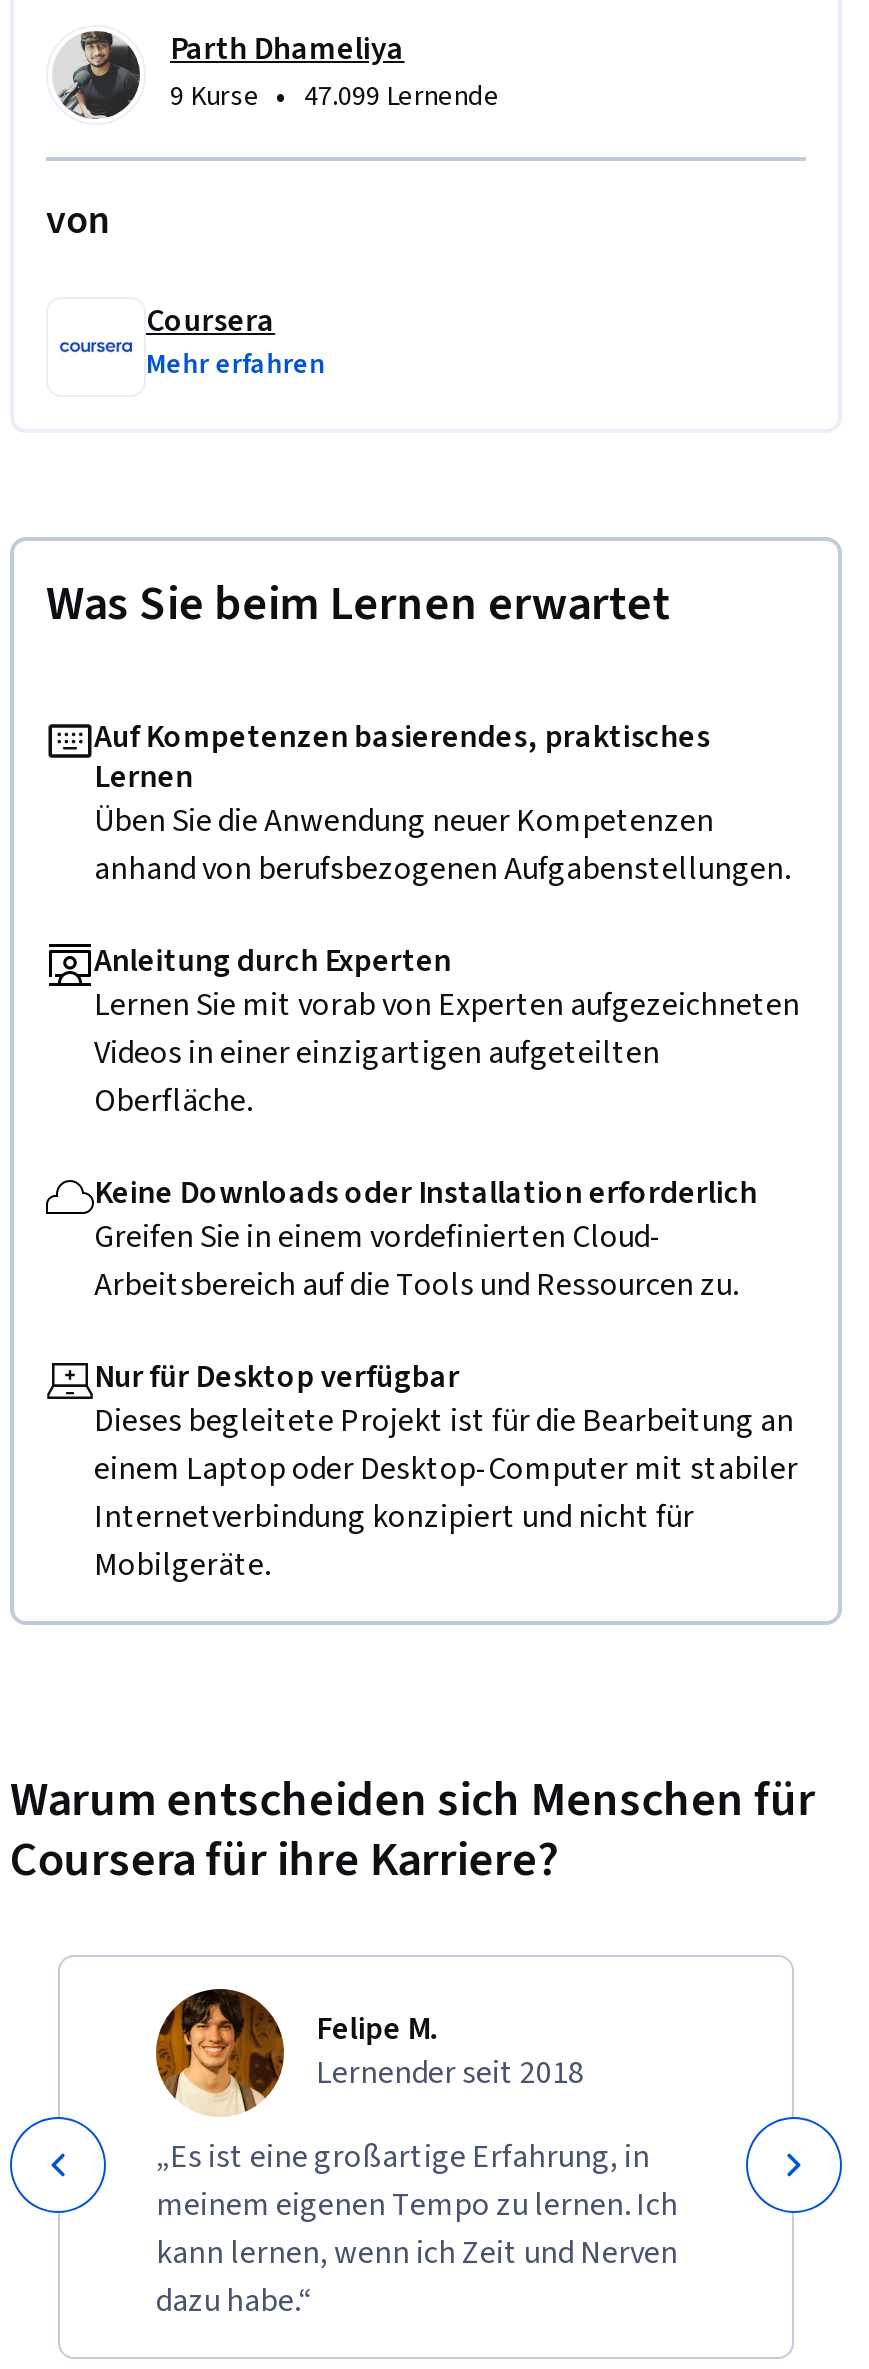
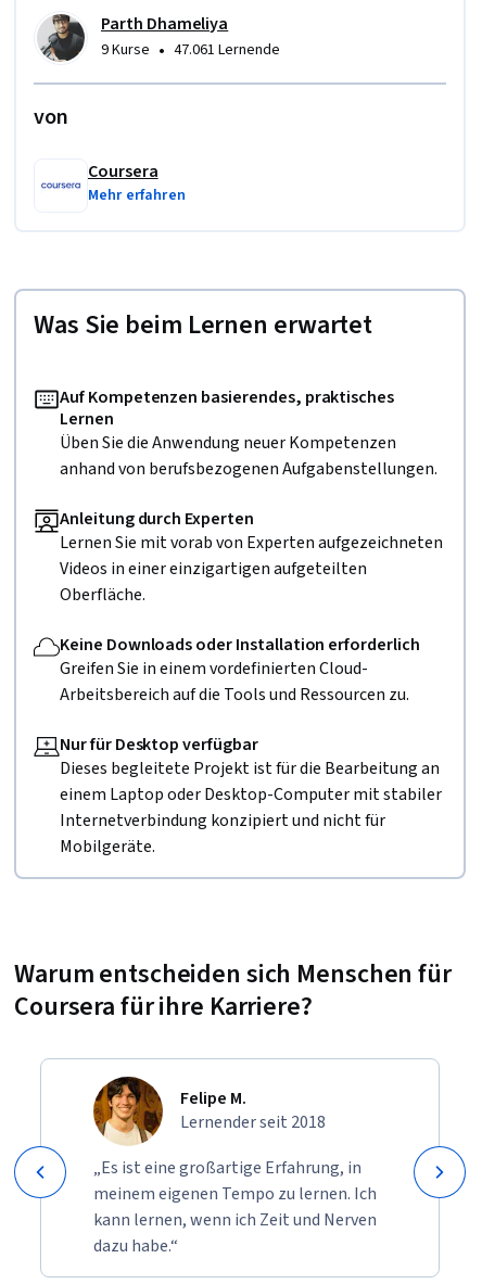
- 9 Kurse • 47.099 Lernende
+ 9 Kurse • 47.061 Lernende
